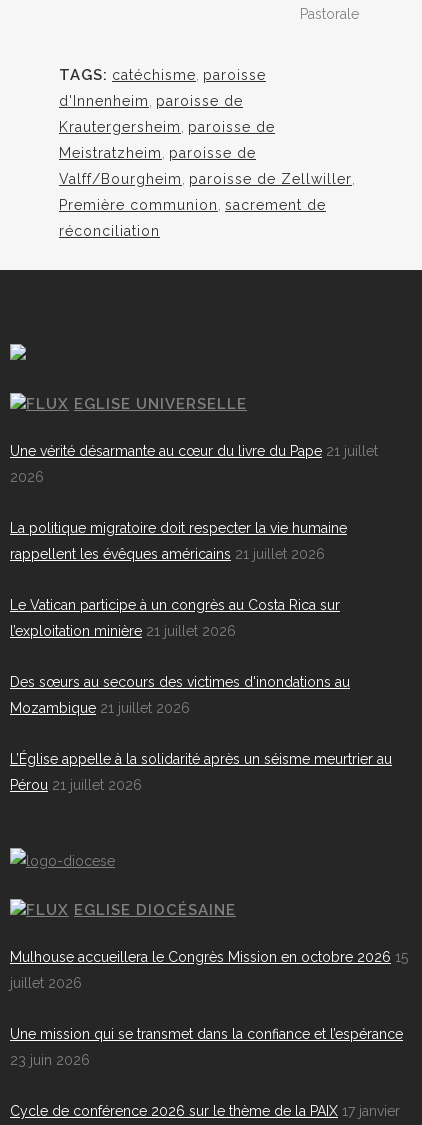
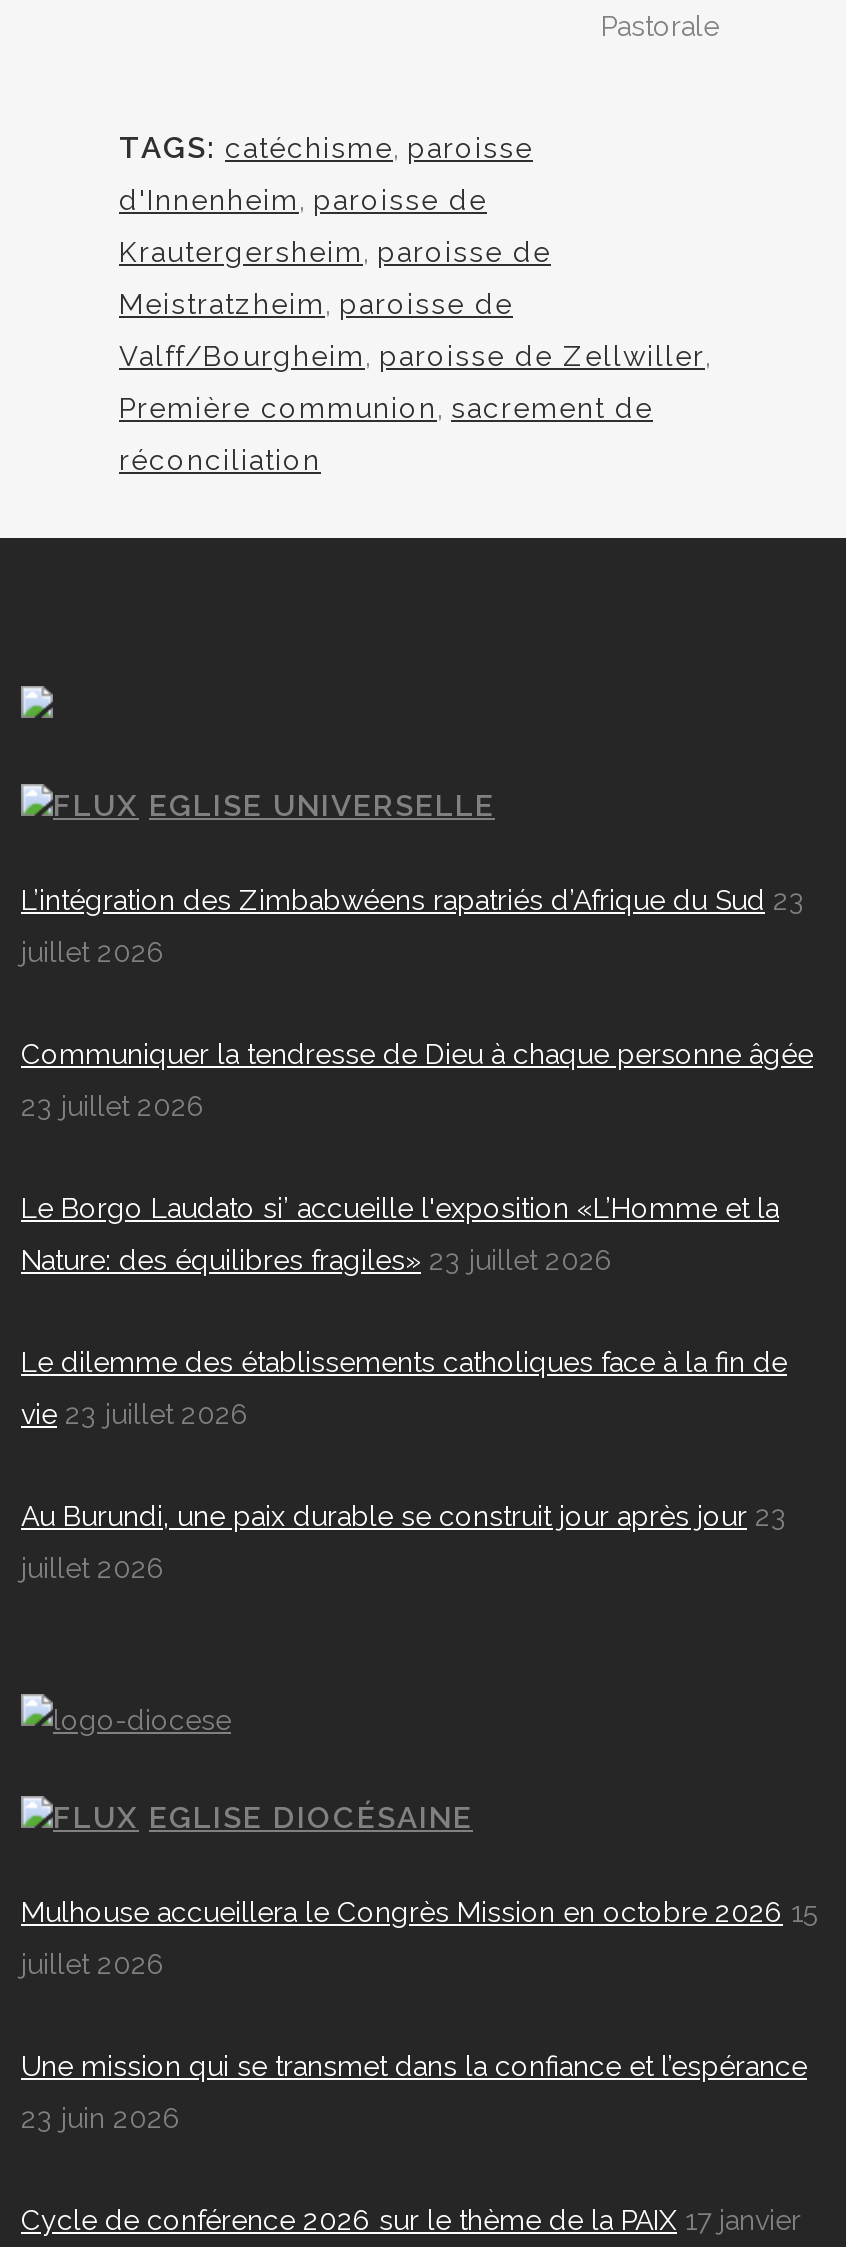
- Une vérité désarmante au cœur du livre du Pape 21 juillet
+ L’intégration des Zimbabwéens rapatriés d’Afrique du Sud 23

- 2026
+ juillet 2026

- La politique migratoire doit respecter la vie humaine
+ Communiquer la tendresse de Dieu à chaque personne âgée

- rappellent les évêques américains 21 juillet 2026
+ 23 juillet 2026

- Le Vatican participe à un congrès au Costa Rica sur
+ Le Borgo Laudato si’ accueille l'exposition «L’Homme et la

- l’exploitation minière 21 juillet 2026
+ Nature: des équilibres fragiles» 23 juillet 2026

- Des sœurs au secours des victimes d'inondations au
+ Le dilemme des établissements catholiques face à la fin de

- Mozambique 21 juillet 2026
+ vie 23 juillet 2026

- L’Église appelle à la solidarité après un séisme meurtrier au
+ Au Burundi, une paix durable se construit jour après jour 23

- Pérou 21 juillet 2026
+ juillet 2026
